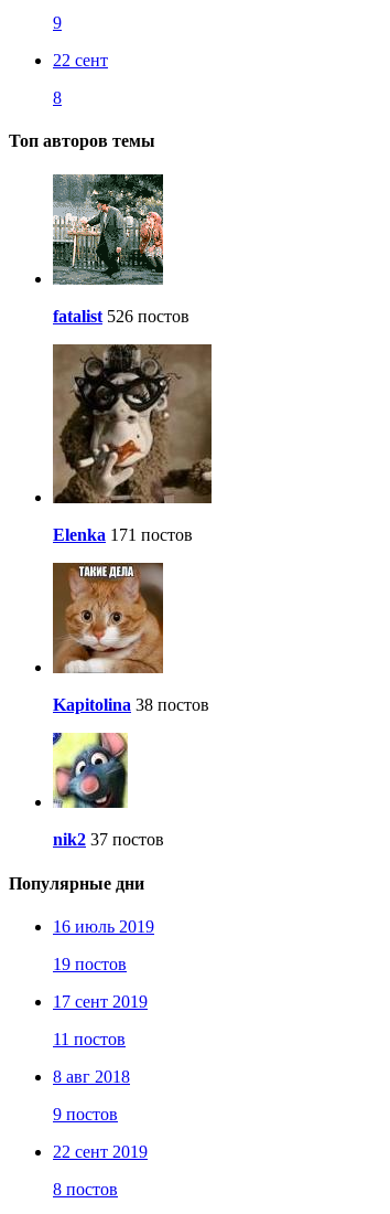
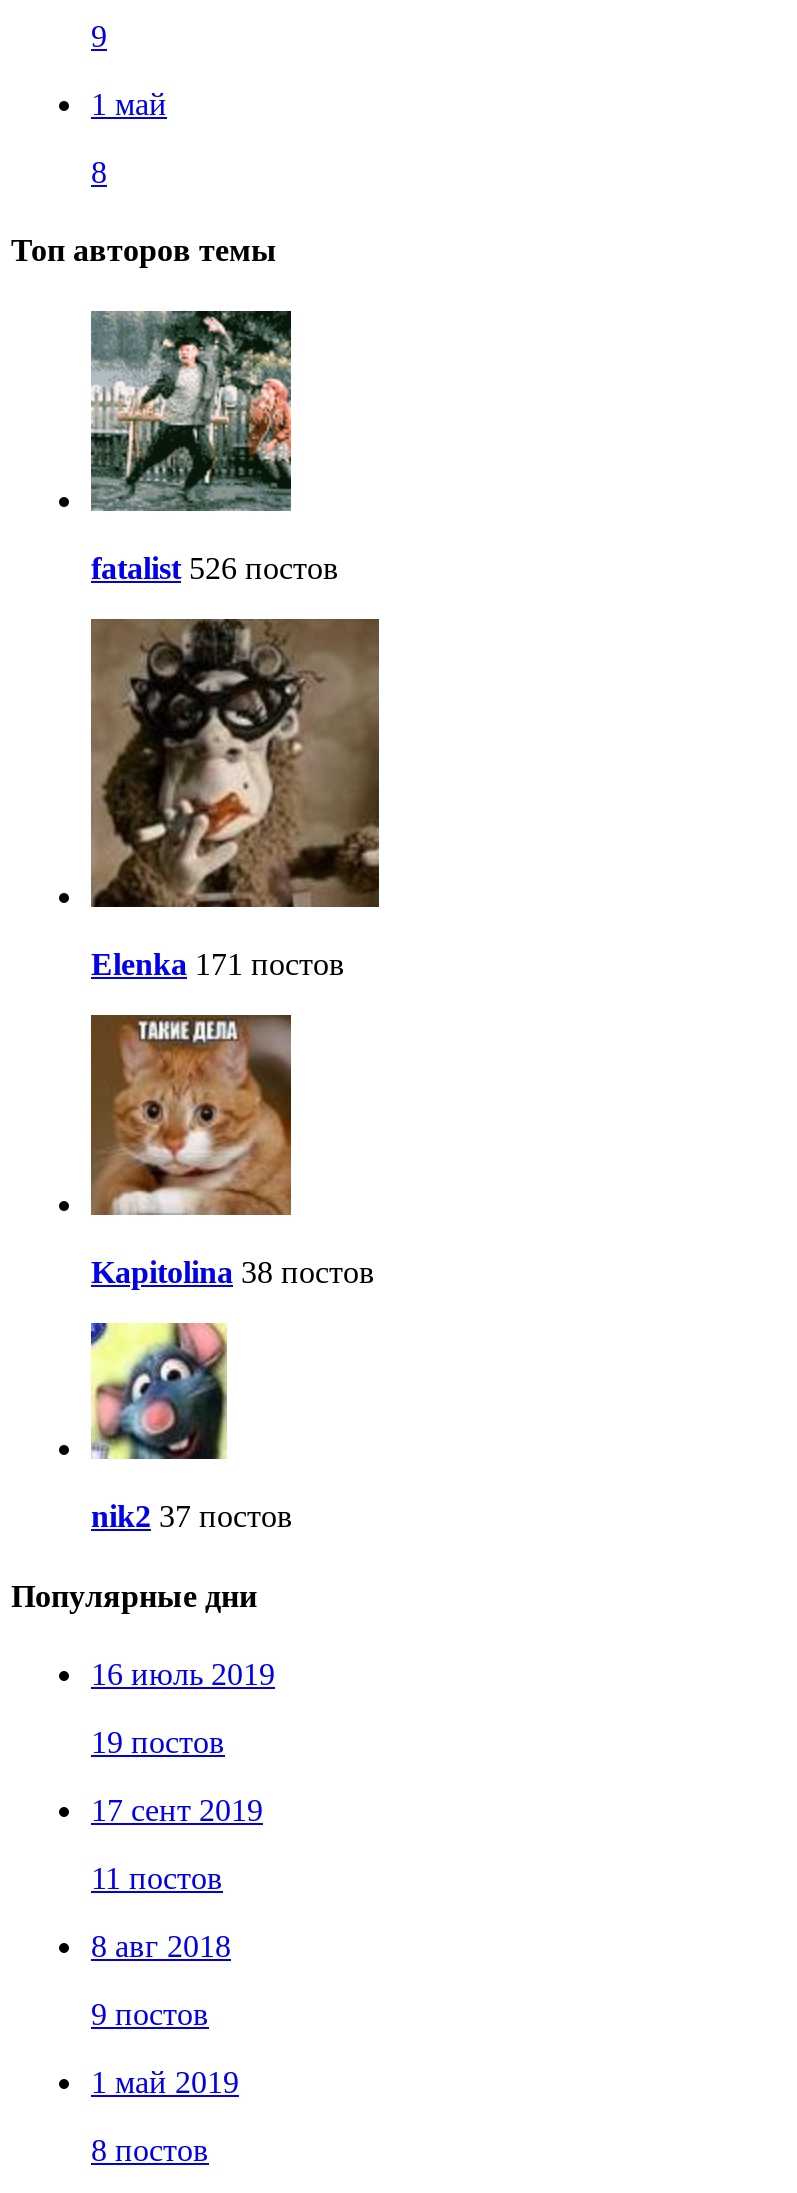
- 22 сент
+ 1 май

- [image]
+ [image]

- 22 сент 2019
+ 1 май 2019
